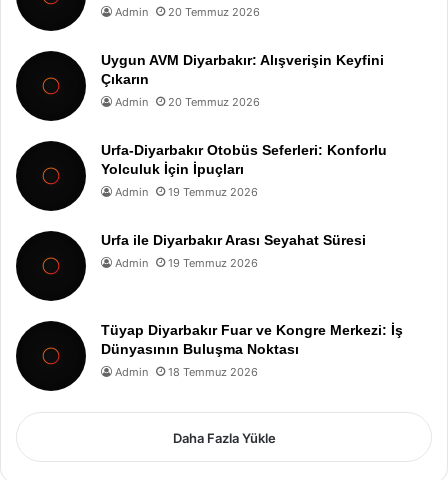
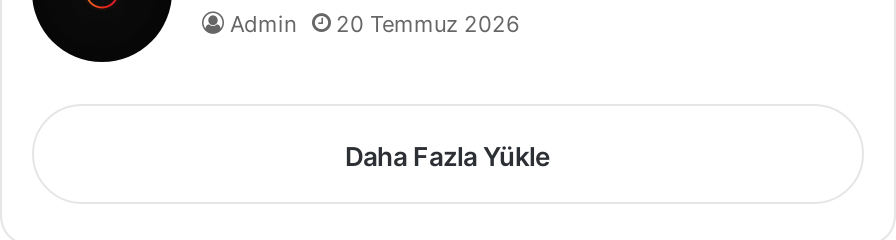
- [image]
- Uygun AVM Diyarbakır: Alışverişin Keyfini
- Çıkarın
- Admin
- 20 Temmuz 2026
- Urfa-Diyarbakır Otobüs Seferleri: Konforlu
- Yolculuk İçin İpuçları
- Admin
- 19 Temmuz 2026
- Urfa ile Diyarbakır Arası Seyahat Süresi
- Admin
- 19 Temmuz 2026

- [image]

- [image]
- Tüyap Diyarbakır Fuar ve Kongre Merkezi: İş
- Dünyasının Buluşma Noktası
- Admin
- 18 Temmuz 2026

- [image]
